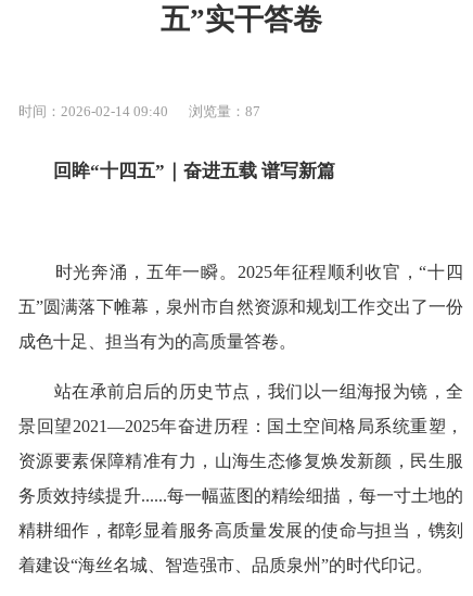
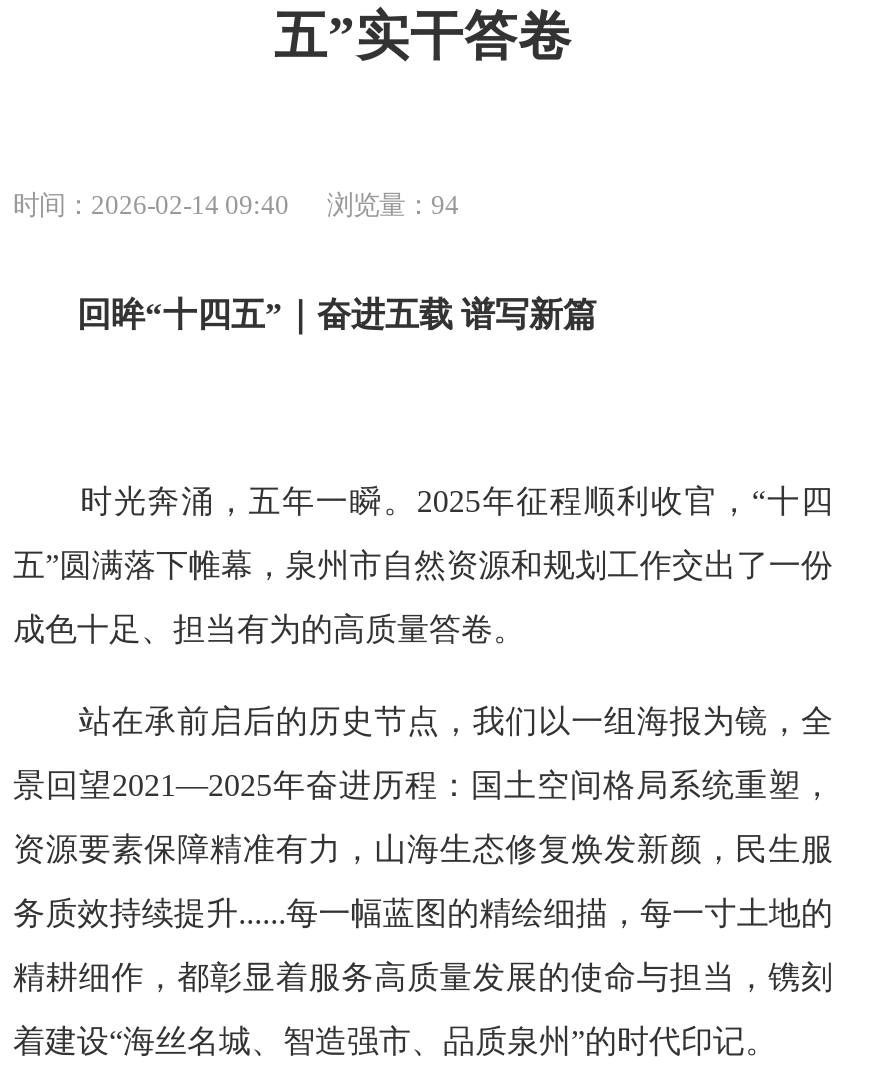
- 时间：2026-02-14 09:40 浏览量：87
+ 时间：2026-02-14 09:40 浏览量：94
